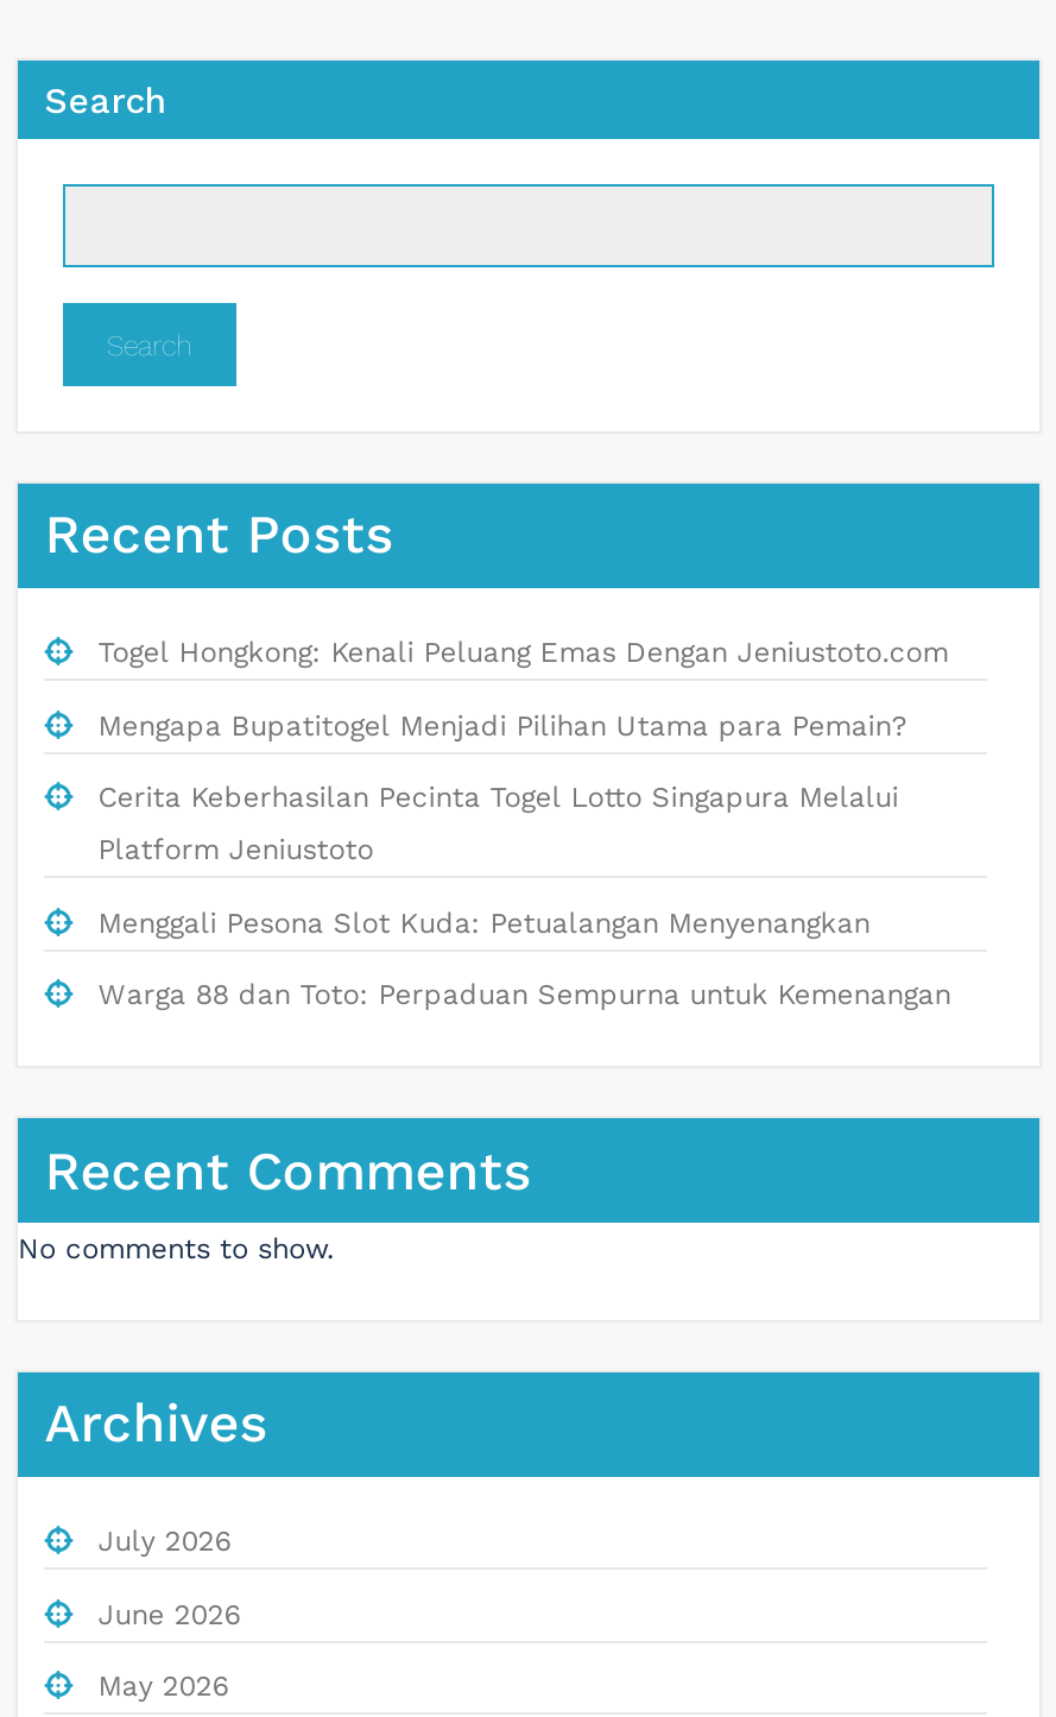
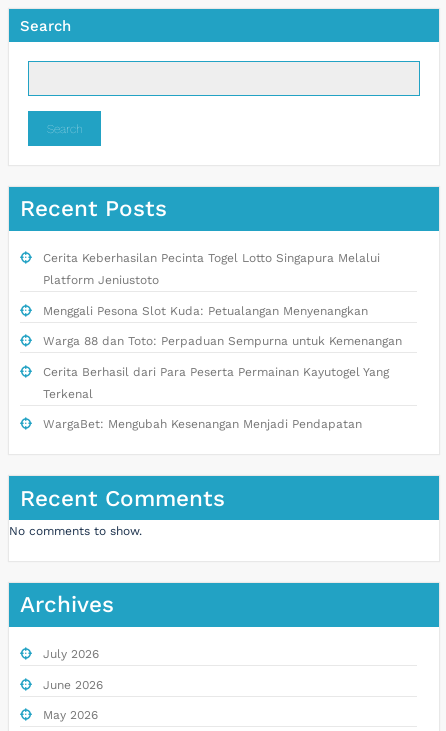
- Togel Hongkong: Kenali Peluang Emas Dengan Jeniustoto.com
- Mengapa Bupatitogel Menjadi Pilihan Utama para Pemain?

moved up: Cerita Keberhasilan Pecinta Togel Lotto Singapura Melalui | Platform Jeniustoto | Menggali Pesona Slot Kuda: Petualangan Menyenangkan | Warga 88 dan Toto: Perpaduan Sempurna untuk Kemenangan

+ Cerita Berhasil dari Para Peserta Permainan Kayutogel Yang
+ Terkenal
+ WargaBet: Mengubah Kesenangan Menjadi Pendapatan
